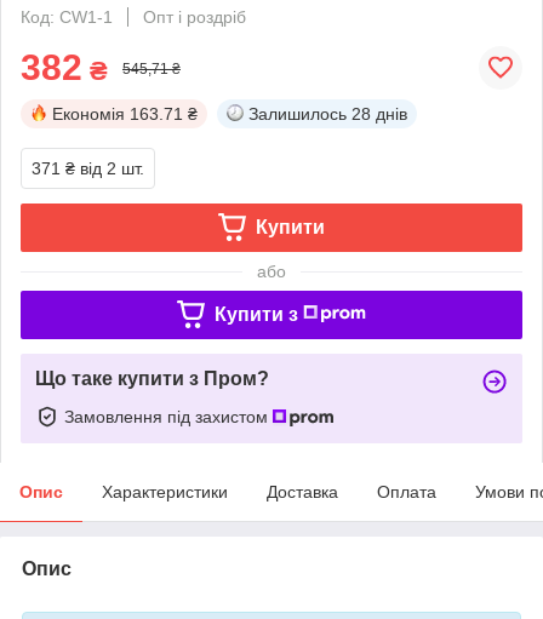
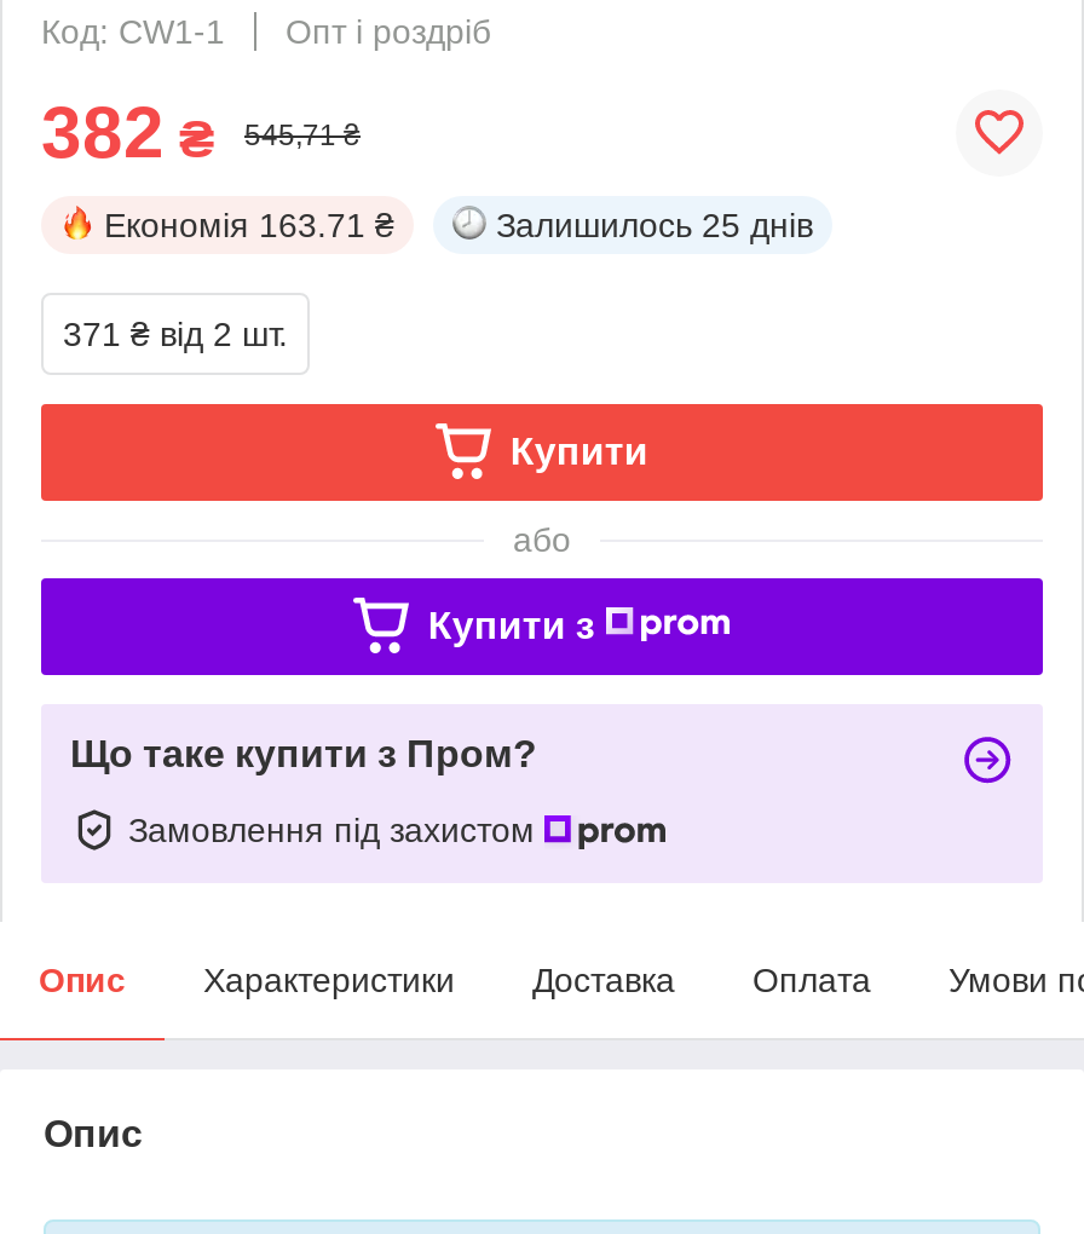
- Залишилось 28 днів
+ Залишилось 25 днів
